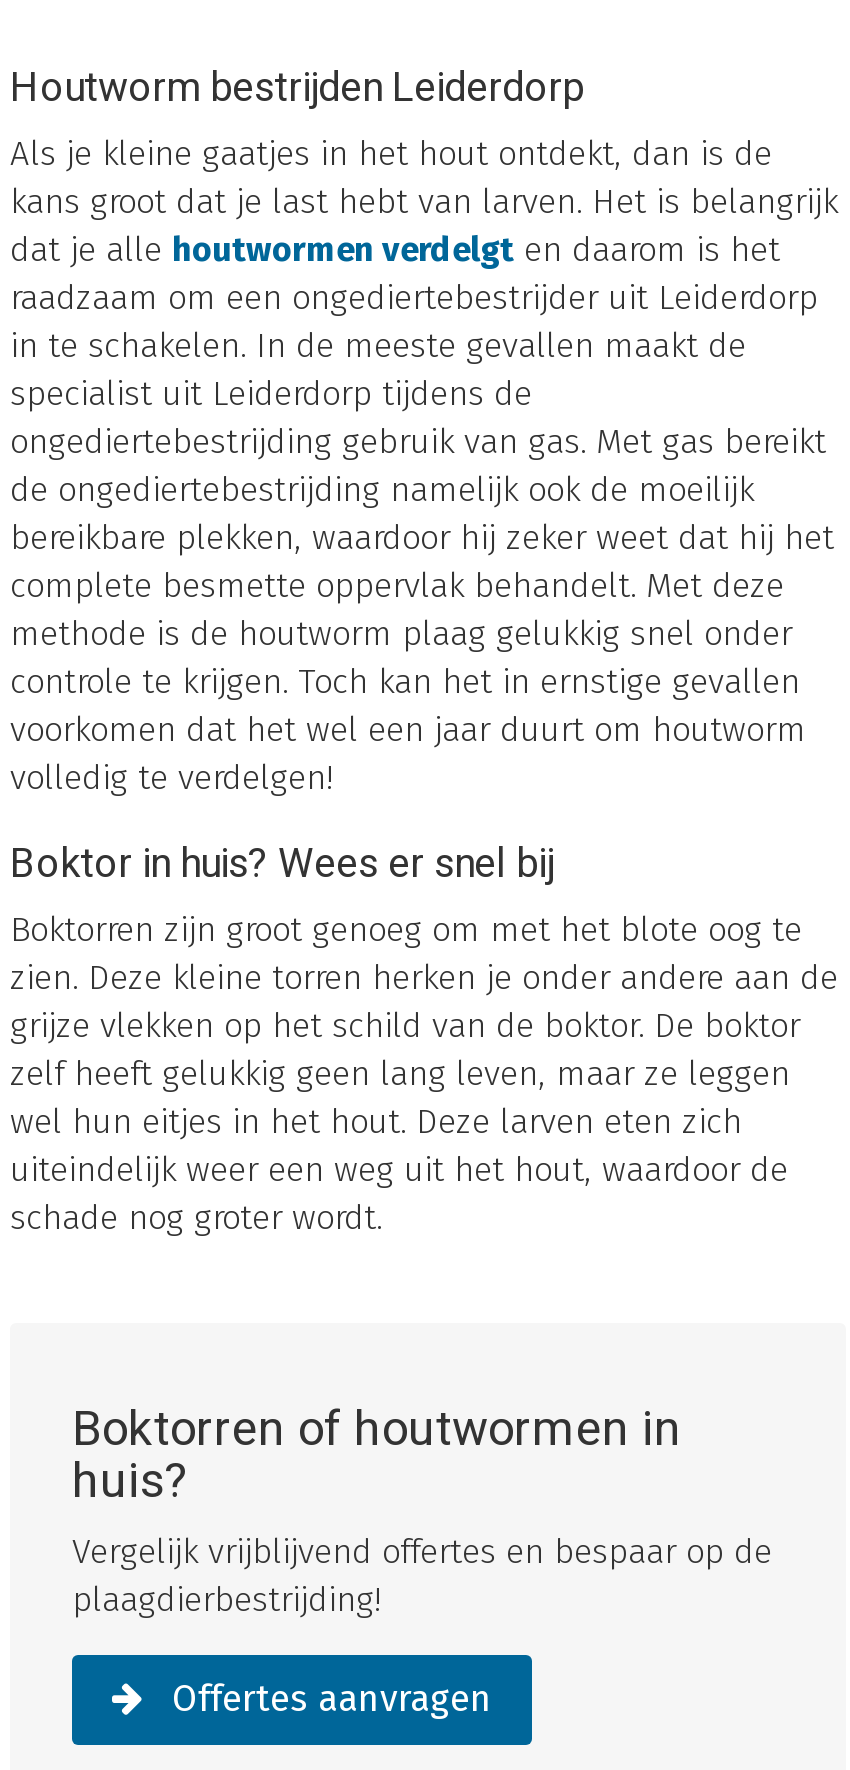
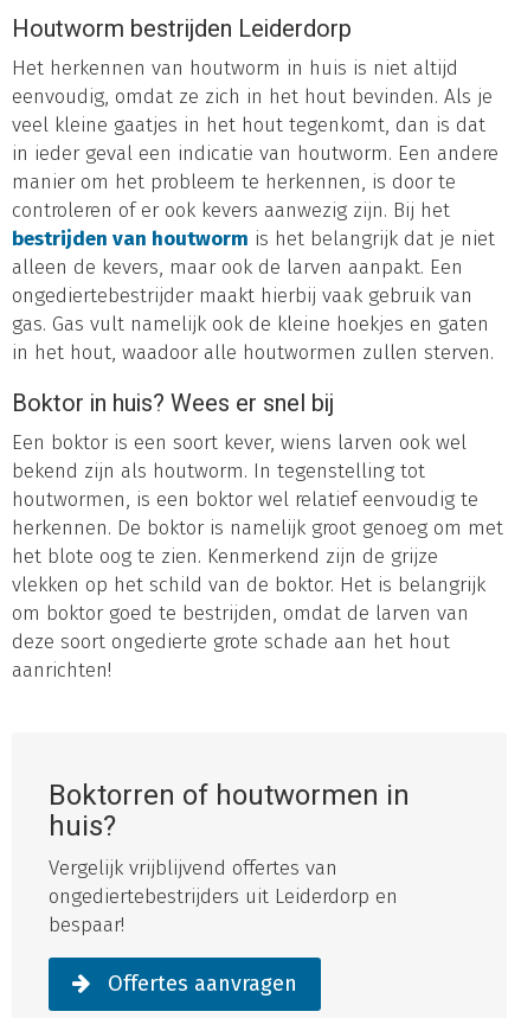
- Als je kleine gaatjes in het hout ontdekt, dan is de
- kans groot dat je last hebt van larven. Het is belangrijk
- dat je alle houtwormen verdelgt en daarom is het
- raadzaam om een ongediertebestrijder uit Leiderdorp
- in te schakelen. In de meeste gevallen maakt de
- specialist uit Leiderdorp tijdens de
- ongediertebestrijding gebruik van gas. Met gas bereikt
- de ongediertebestrijding namelijk ook de moeilijk
- bereikbare plekken, waardoor hij zeker weet dat hij het
- complete besmette oppervlak behandelt. Met deze
- methode is de houtworm plaag gelukkig snel onder
- controle te krijgen. Toch kan het in ernstige gevallen
- voorkomen dat het wel een jaar duurt om houtworm
- volledig te verdelgen!
+ Het herkennen van houtworm in huis is niet altijd
+ eenvoudig, omdat ze zich in het hout bevinden. Als je
+ veel kleine gaatjes in het hout tegenkomt, dan is dat
+ in ieder geval een indicatie van houtworm. Een andere
+ manier om het probleem te herkennen, is door te
+ controleren of er ook kevers aanwezig zijn. Bij het
+ bestrijden van houtworm is het belangrijk dat je niet
+ alleen de kevers, maar ook de larven aanpakt. Een
+ ongediertebestrijder maakt hierbij vaak gebruik van
+ gas. Gas vult namelijk ook de kleine hoekjes en gaten
+ in het hout, waadoor alle houtwormen zullen sterven.

moved up: Boktor in huis? Wees er snel bij

- Boktorren zijn groot genoeg om met het blote oog te
- zien. Deze kleine torren herken je onder andere aan de
- grijze vlekken op het schild van de boktor. De boktor
- zelf heeft gelukkig geen lang leven, maar ze leggen
- wel hun eitjes in het hout. Deze larven eten zich
- uiteindelijk weer een weg uit het hout, waardoor de
- schade nog groter wordt.
+ Een boktor is een soort kever, wiens larven ook wel
+ bekend zijn als houtworm. In tegenstelling tot
+ houtwormen, is een boktor wel relatief eenvoudig te
+ herkennen. De boktor is namelijk groot genoeg om met
+ het blote oog te zien. Kenmerkend zijn de grijze
+ vlekken op het schild van de boktor. Het is belangrijk
+ om boktor goed te bestrijden, omdat de larven van
+ deze soort ongedierte grote schade aan het hout
+ aanrichten!

moved up: Boktorren of houtwormen in | huis?

- Vergelijk vrijblijvend offertes en bespaar op de
- plaagdierbestrijding!
+ Vergelijk vrijblijvend offertes van
+ ongediertebestrijders uit Leiderdorp en
+ bespaar!
